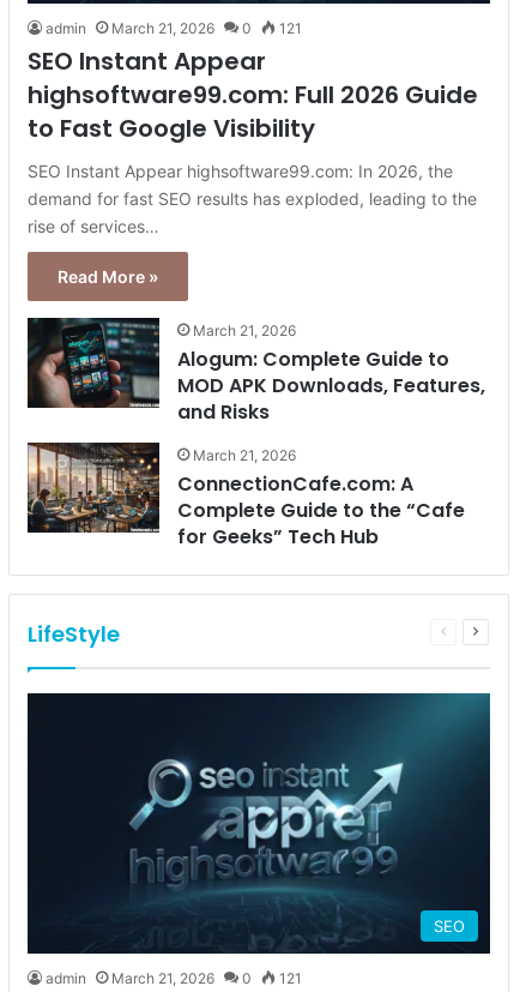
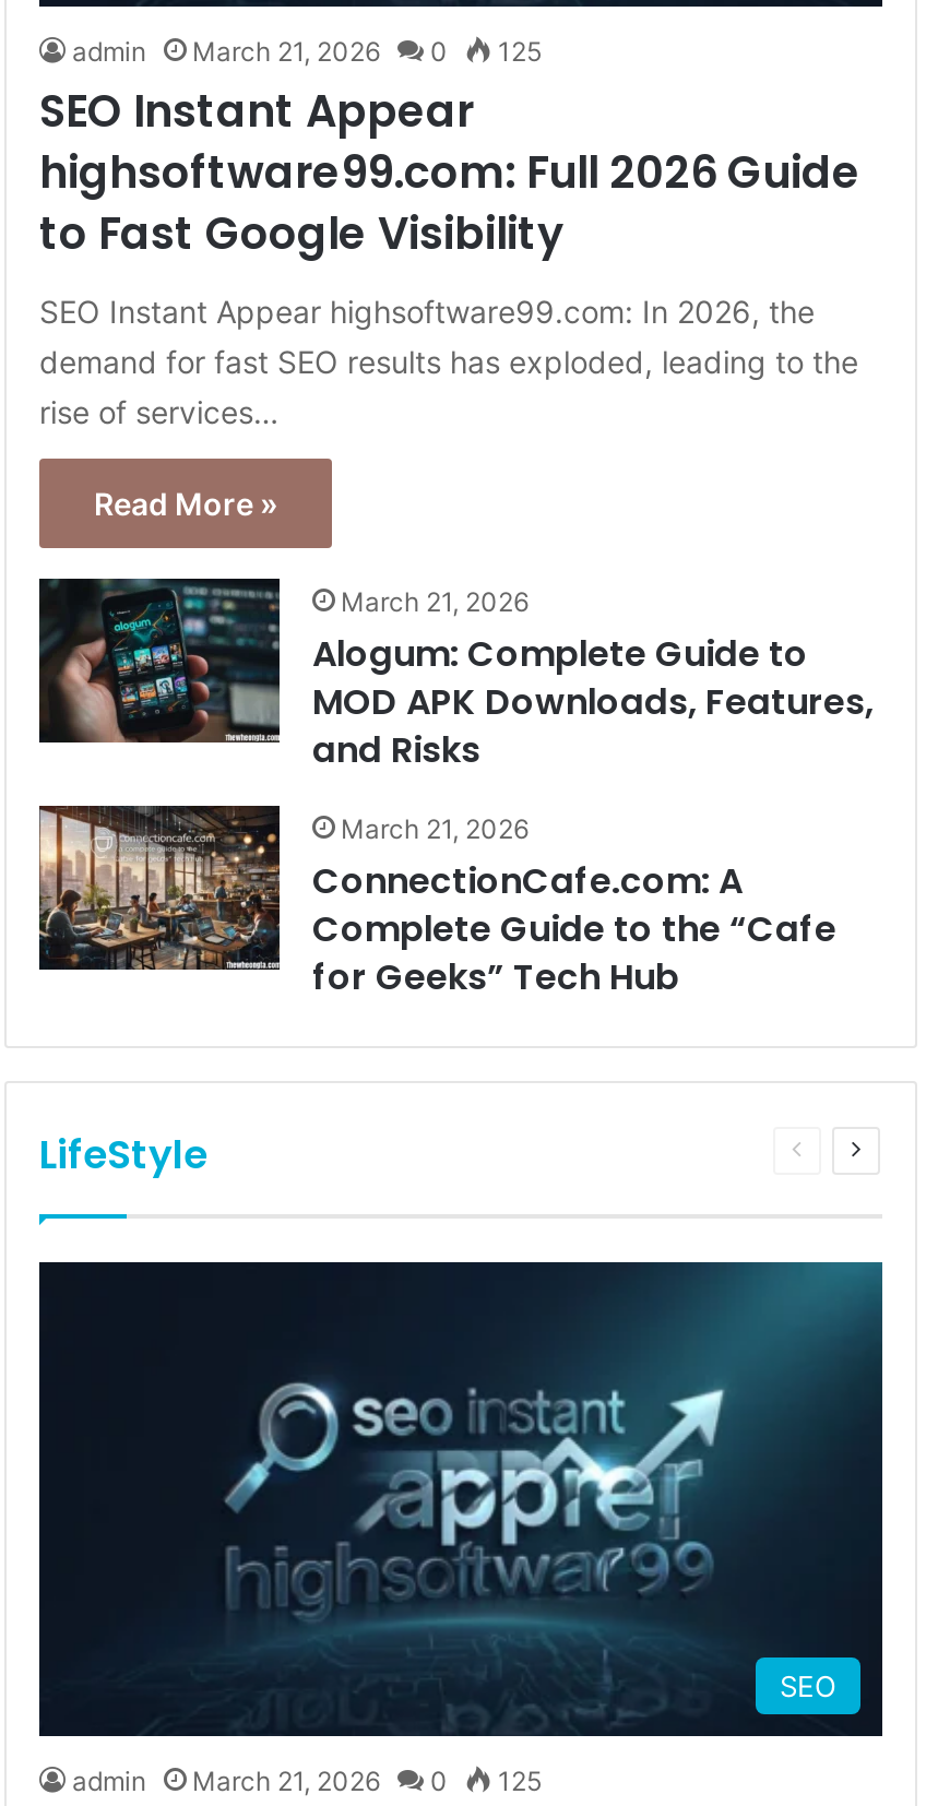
- admin March 21, 2026 0 121
+ admin March 21, 2026 0 125

- admin March 21, 2026 0 121
+ admin March 21, 2026 0 125
